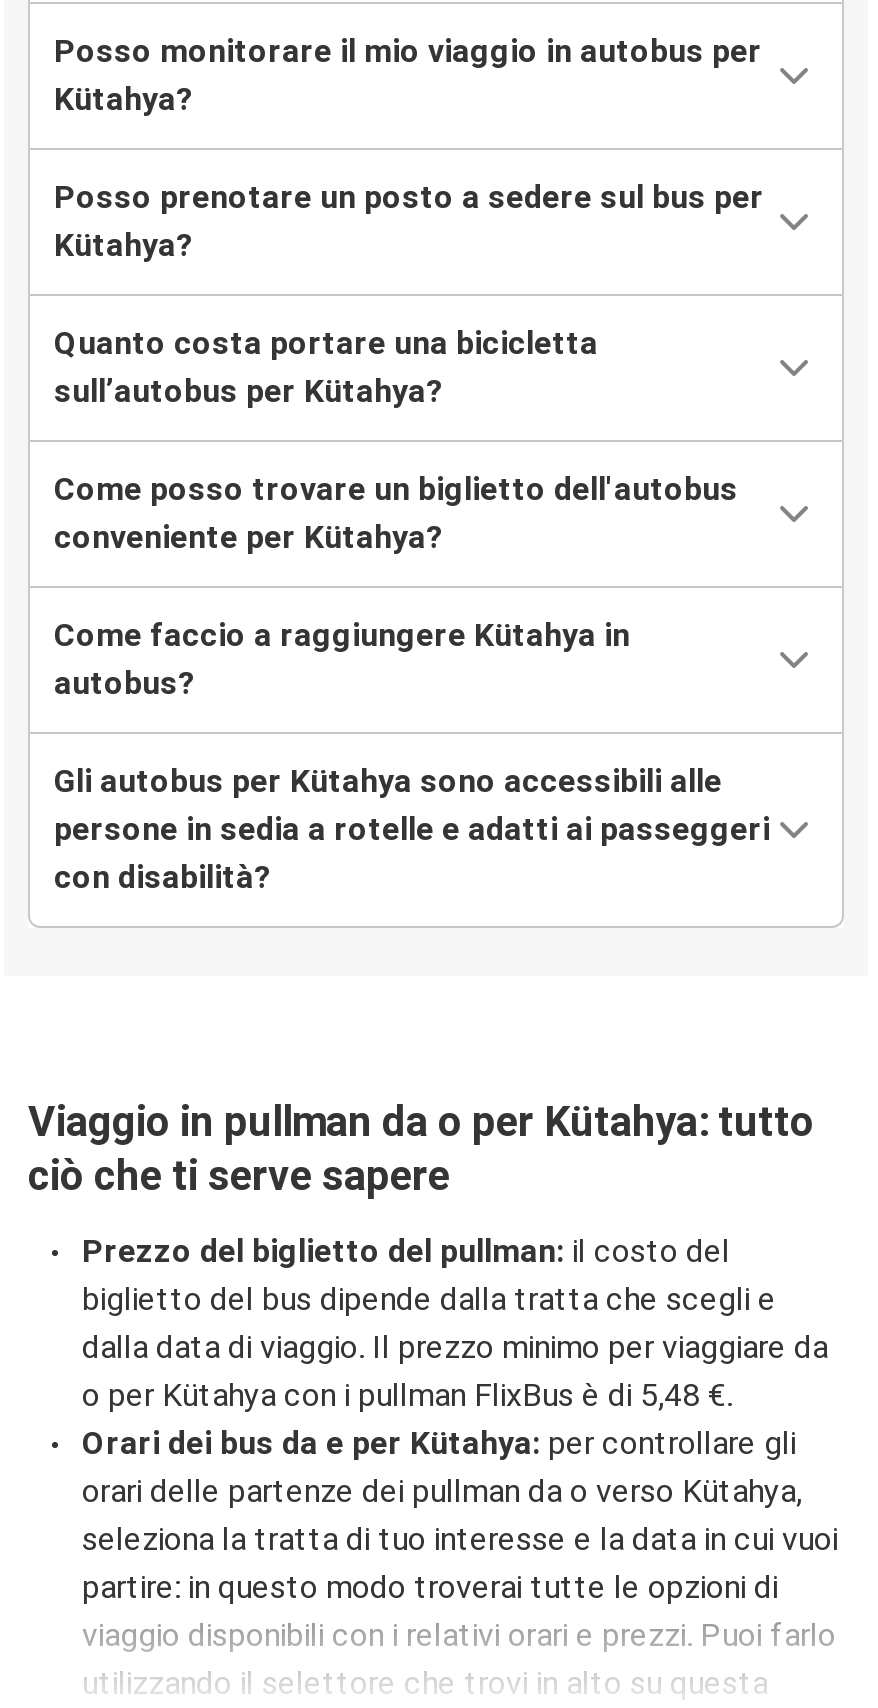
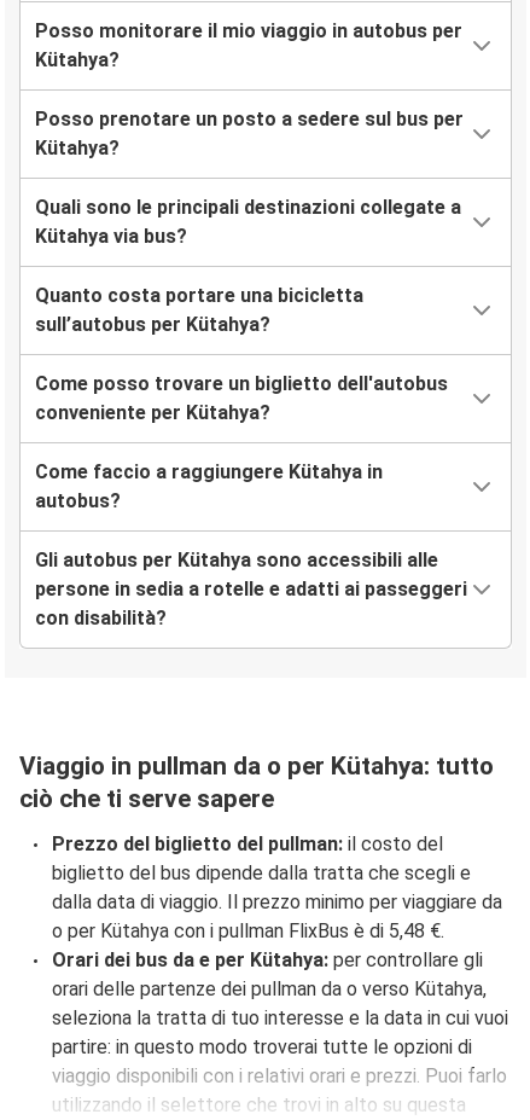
+ Quali sono le principali destinazioni collegate a
+ Kütahya via bus?
